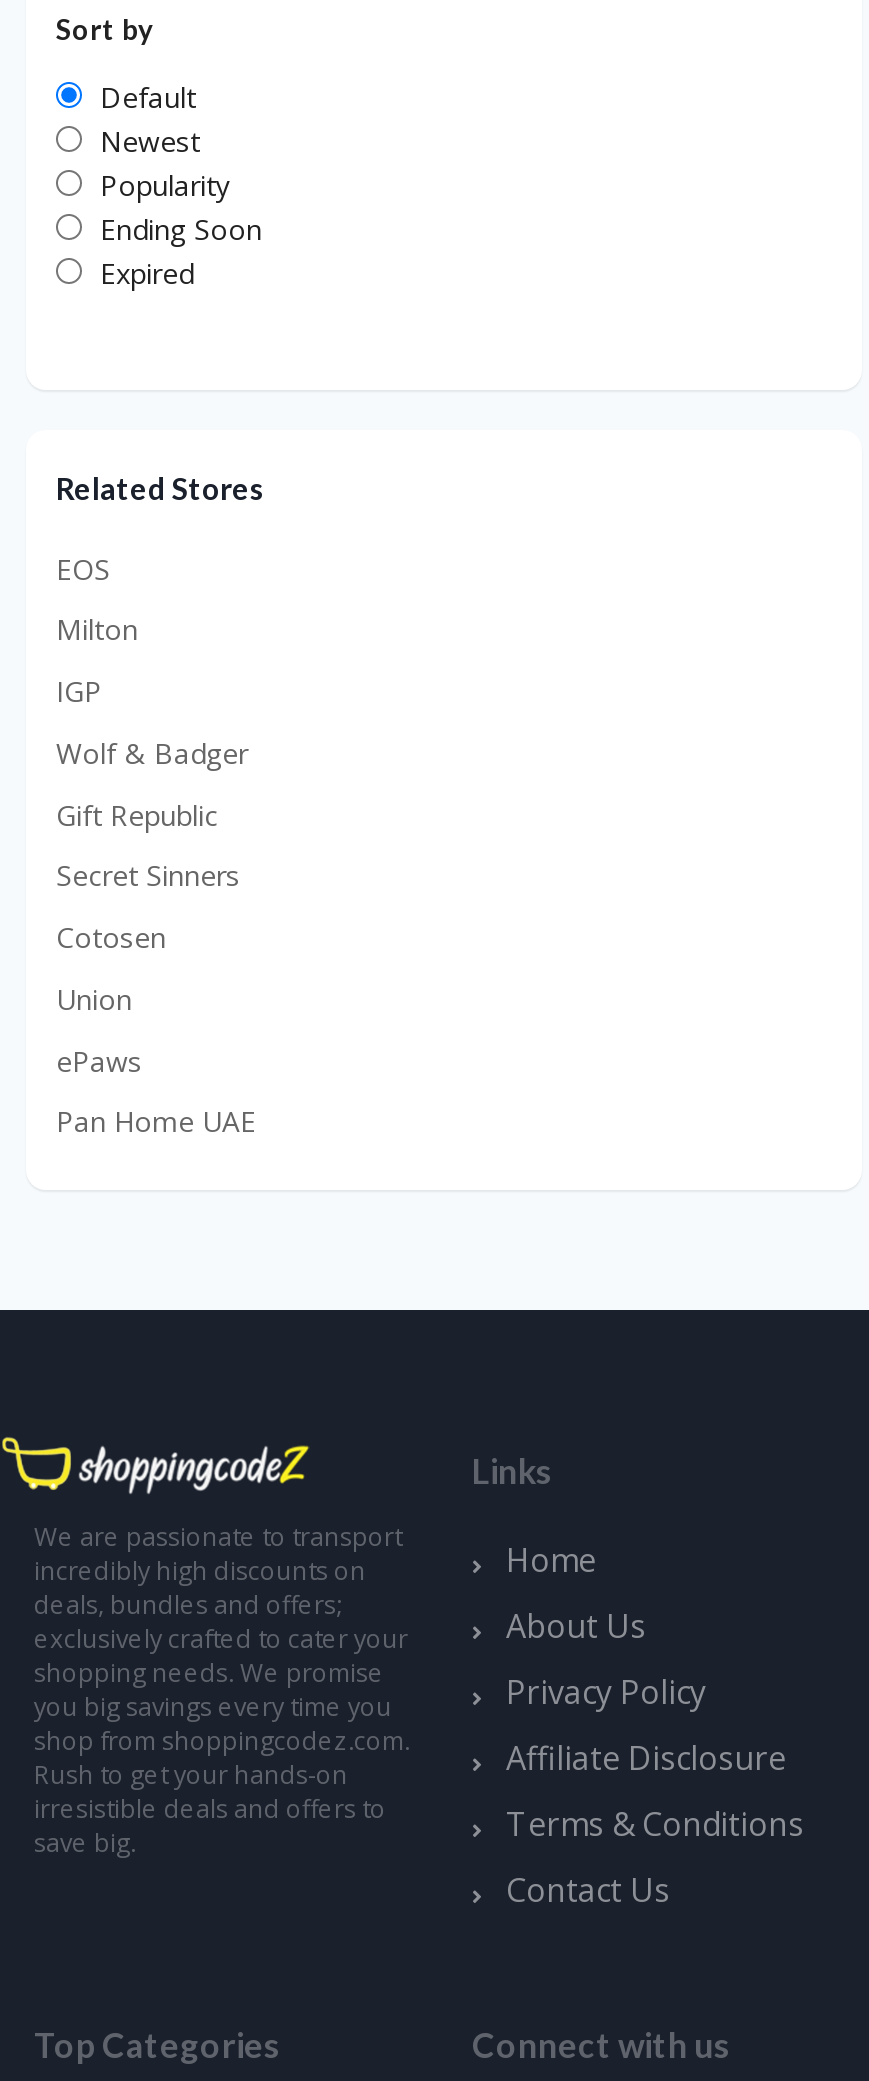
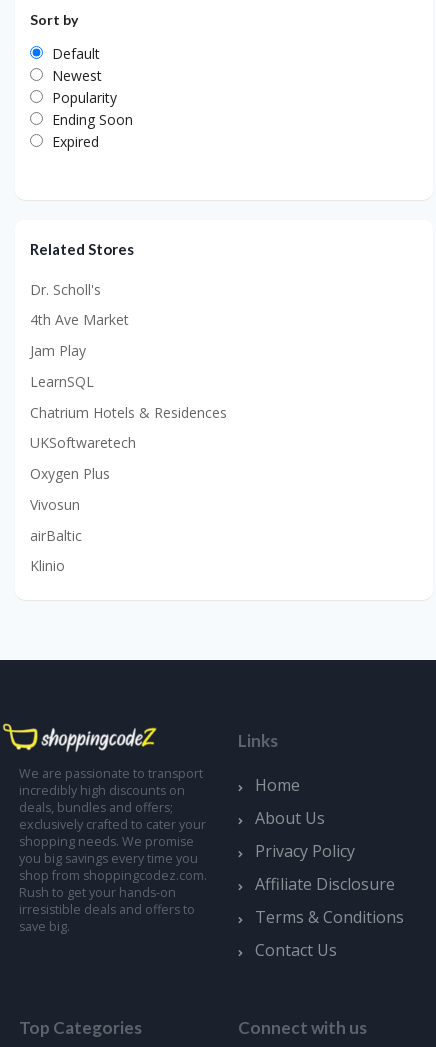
- EOS
+ Dr. Scholl's

- Milton
+ 4th Ave Market

- IGP
+ Jam Play

- Wolf & Badger
+ LearnSQL

- Gift Republic
+ Chatrium Hotels & Residences

- Secret Sinners
+ UKSoftwaretech

- Cotosen
+ Oxygen Plus

- Union
+ Vivosun

- ePaws
+ airBaltic

- Pan Home UAE
+ Klinio
